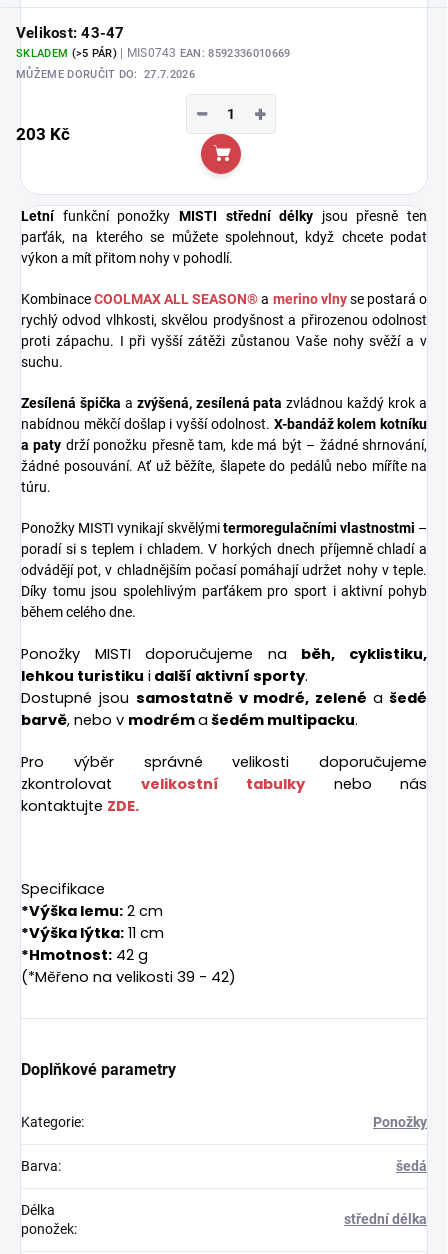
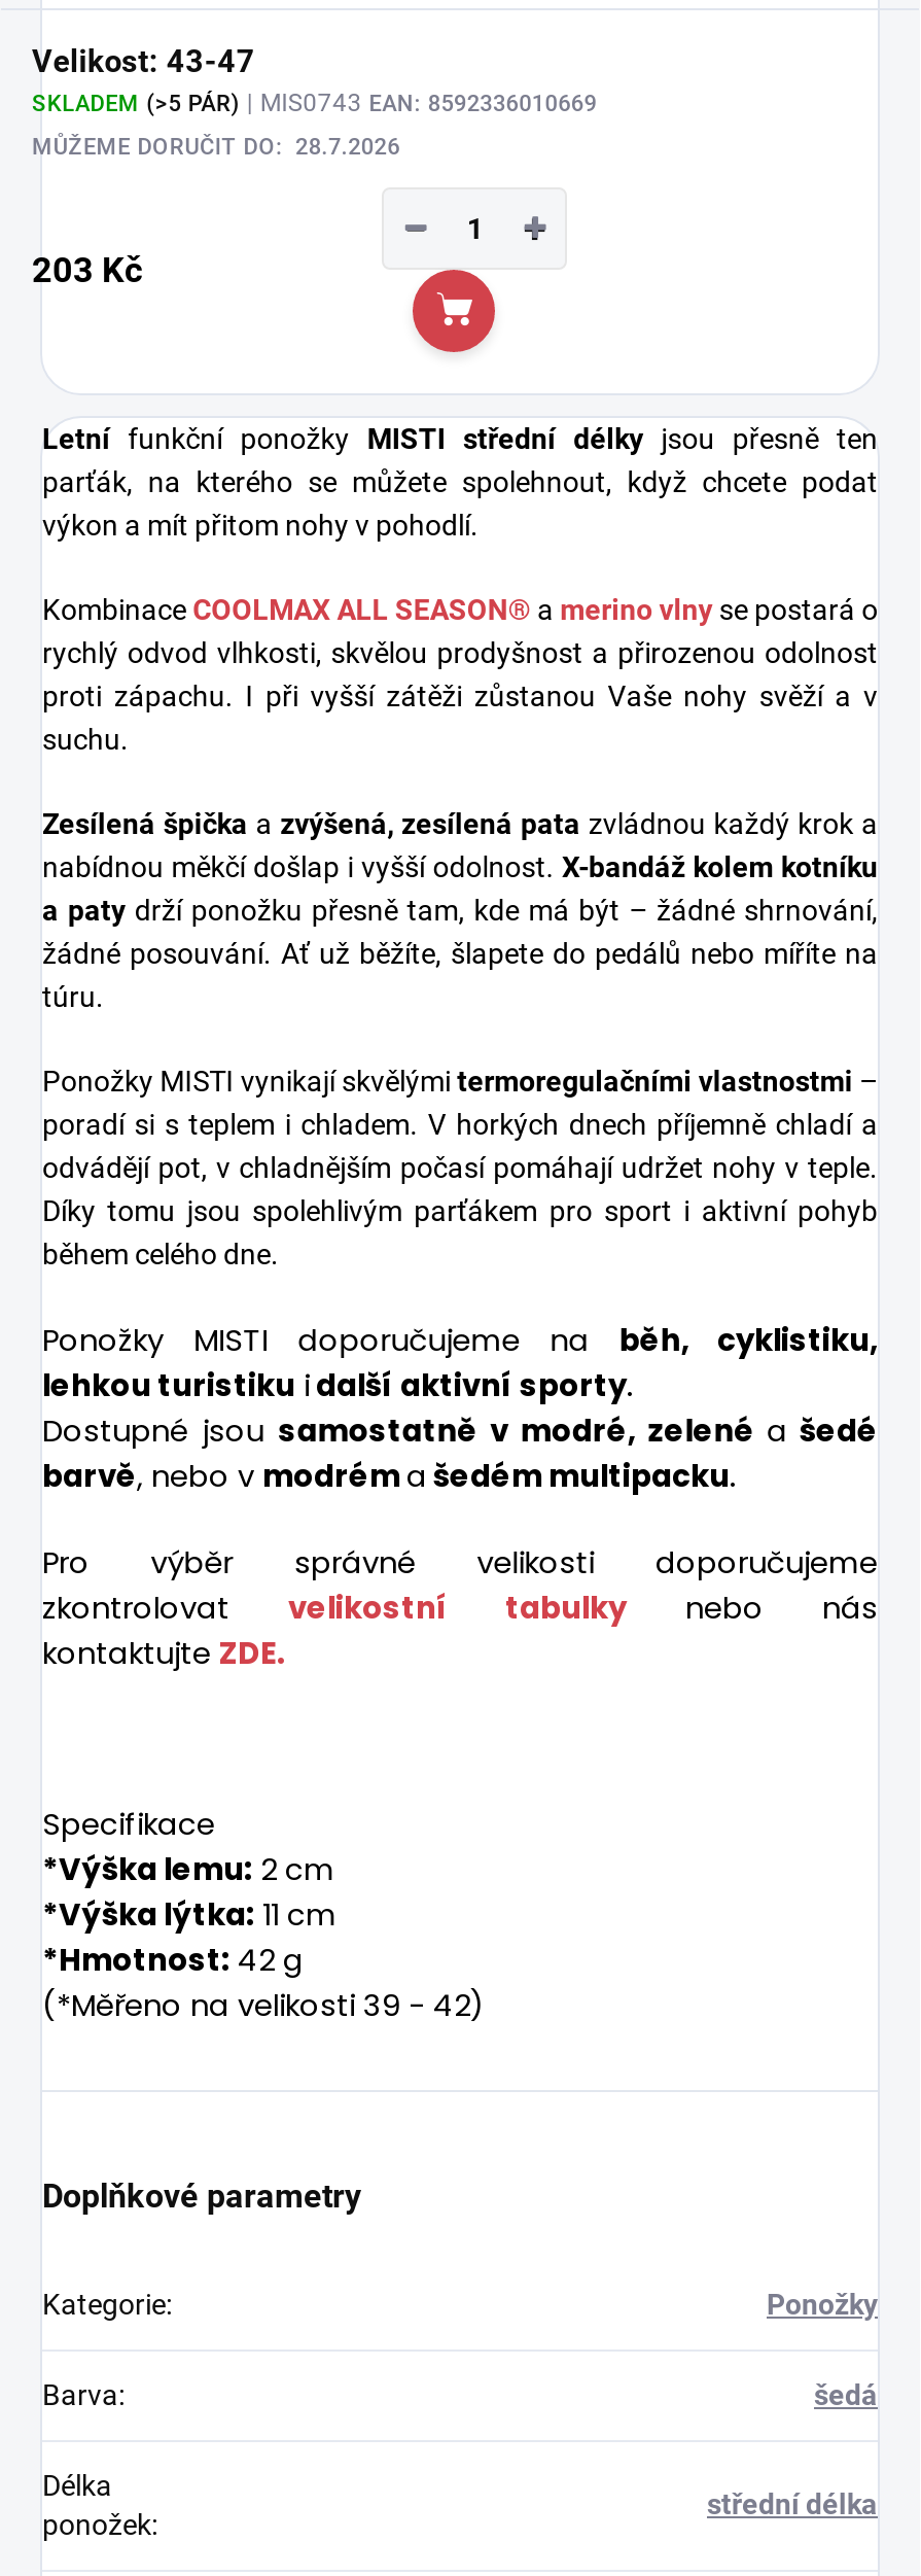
- MŮŽEME DORUČIT DO: 27.7.2026
+ MŮŽEME DORUČIT DO: 28.7.2026
